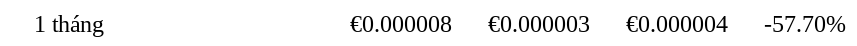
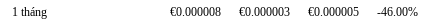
- €0.000004
+ €0.000005

- -57.70%
+ -46.00%
